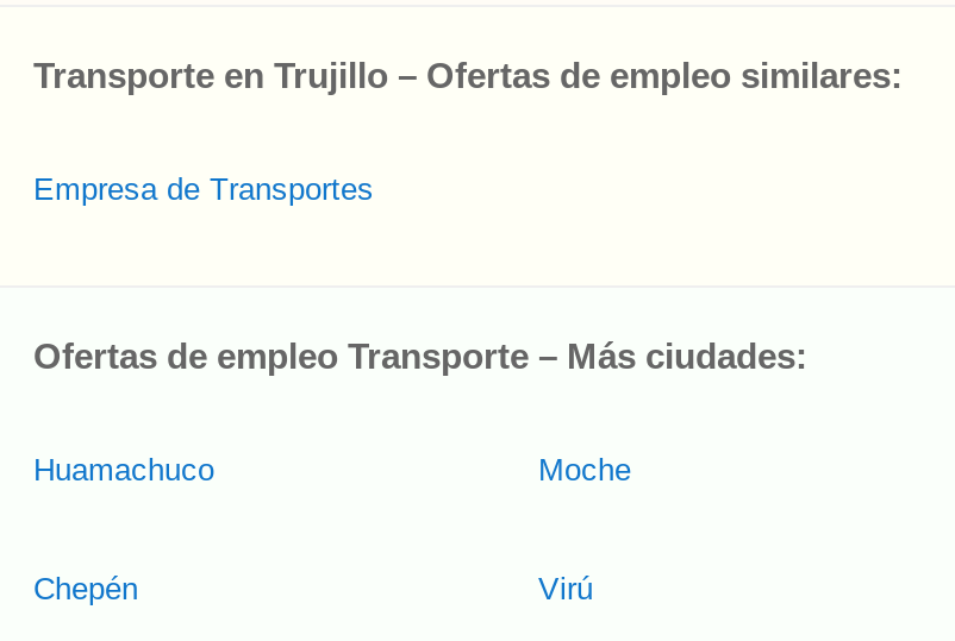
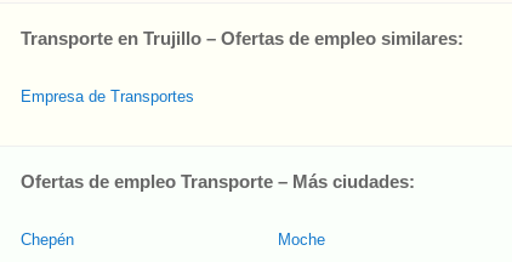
- Huamachuco

- Virú
